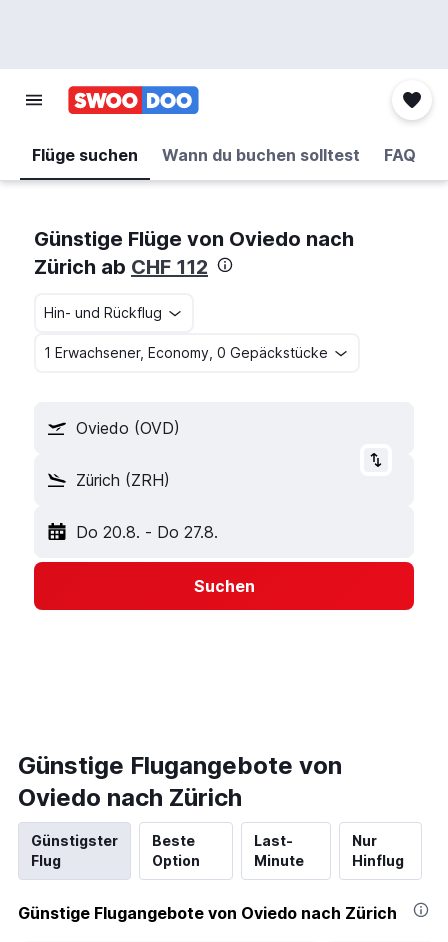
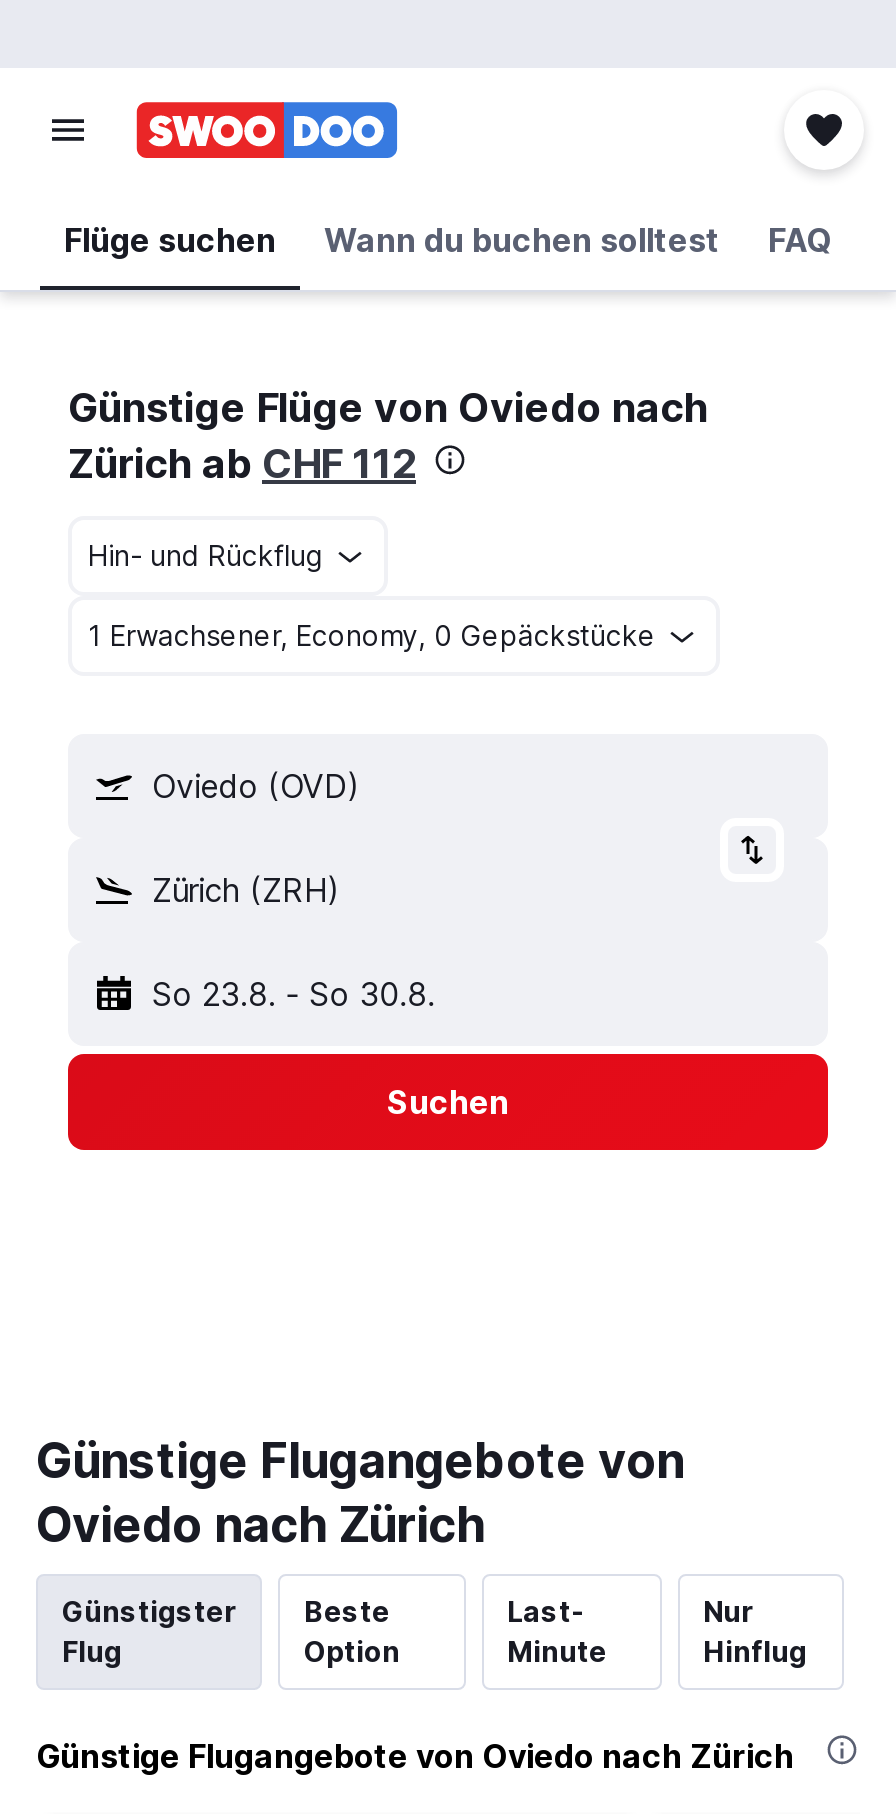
- Do 20.8. - Do 27.8.
+ So 23.8. - So 30.8.
